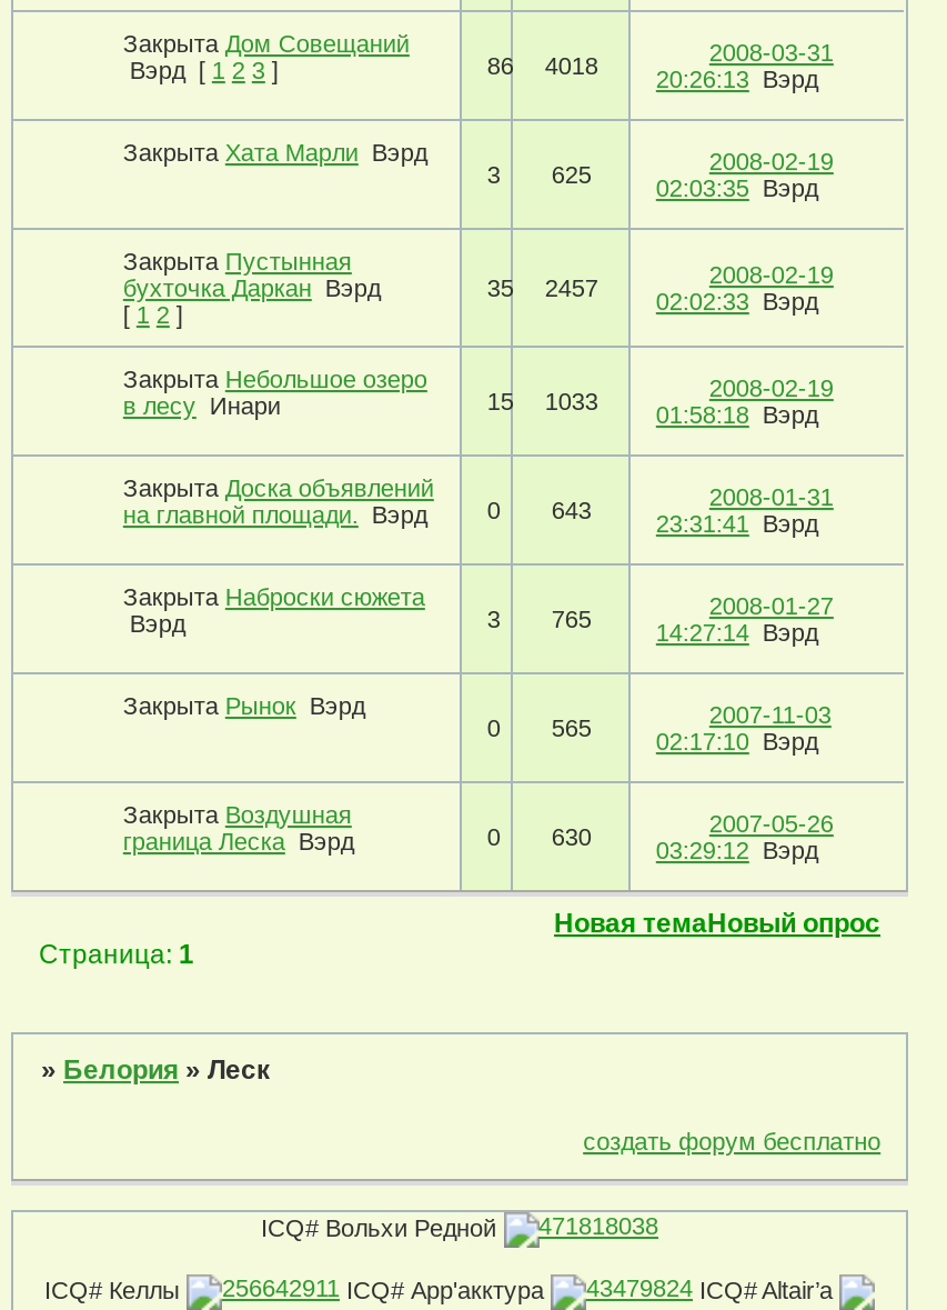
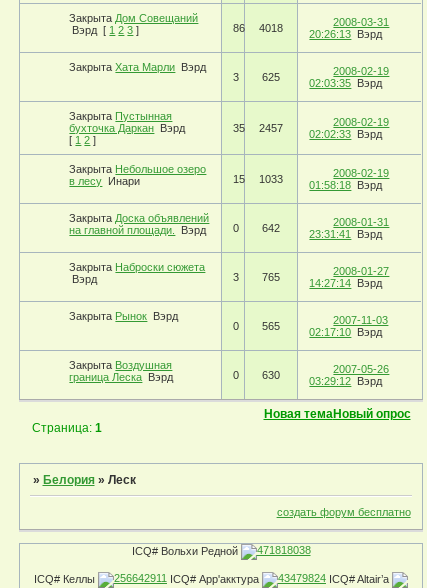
- 0 643
+ 0 642
